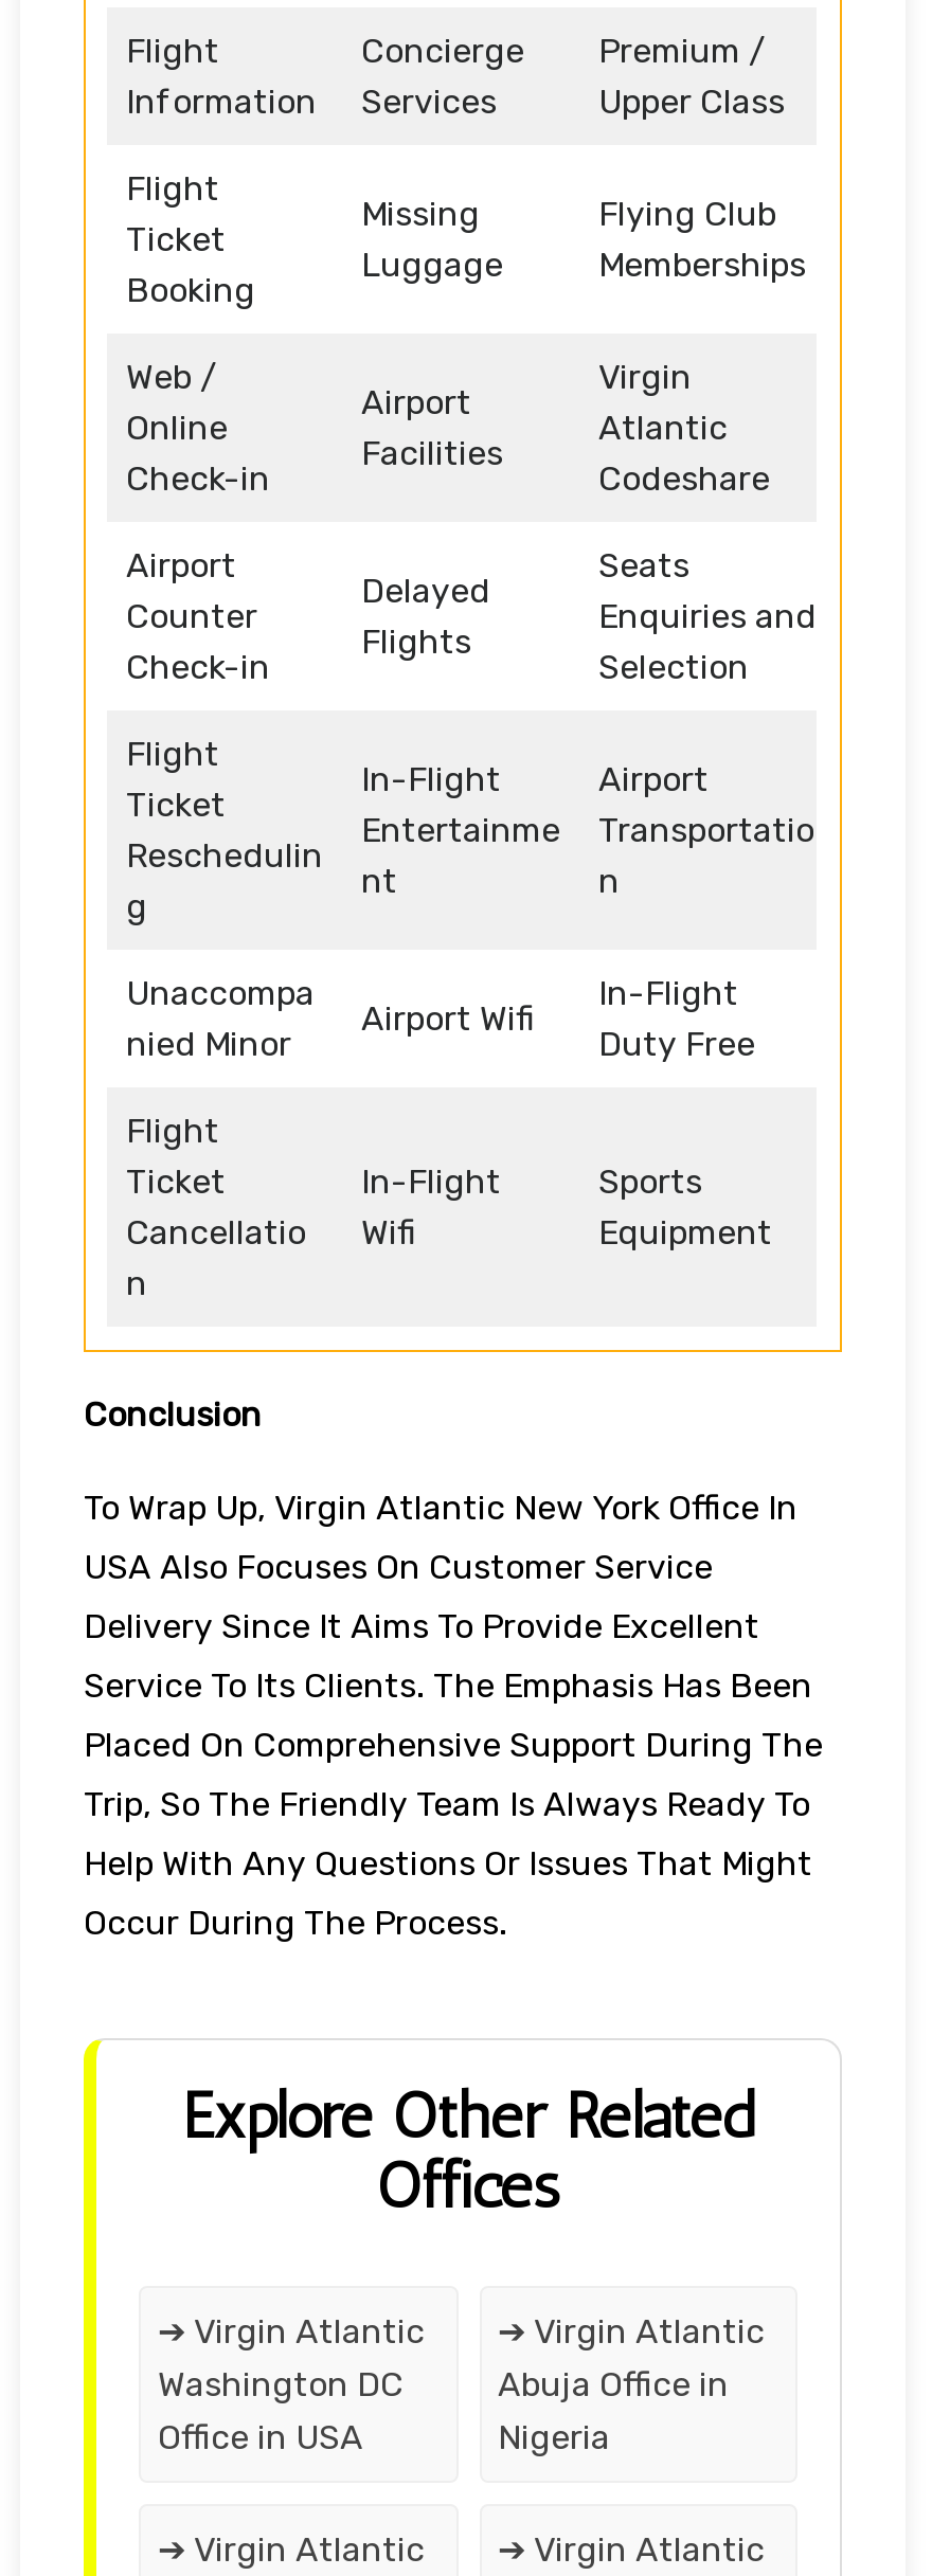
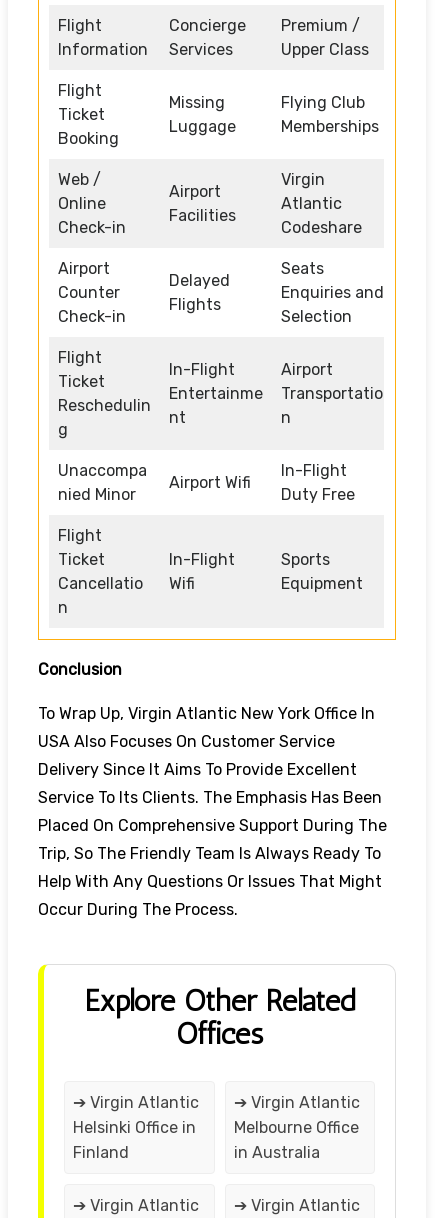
- Washington DC
- Office in USA
+ Helsinki Office in
+ Finland

- Abuja Office in
- Nigeria
+ Melbourne Office
+ in Australia
